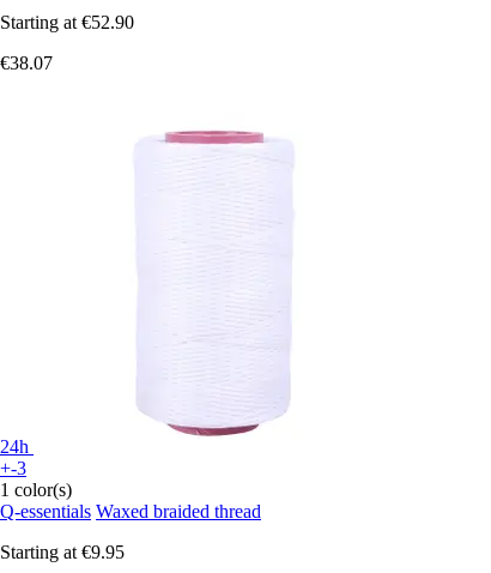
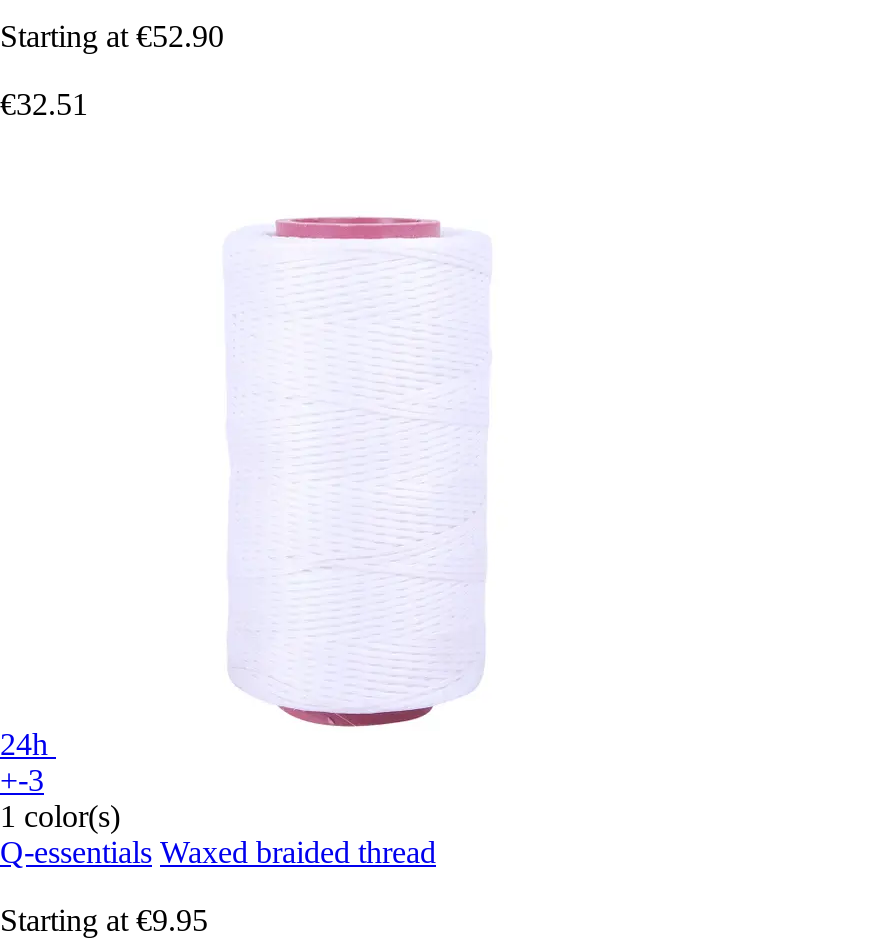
- €38.07
+ €32.51
